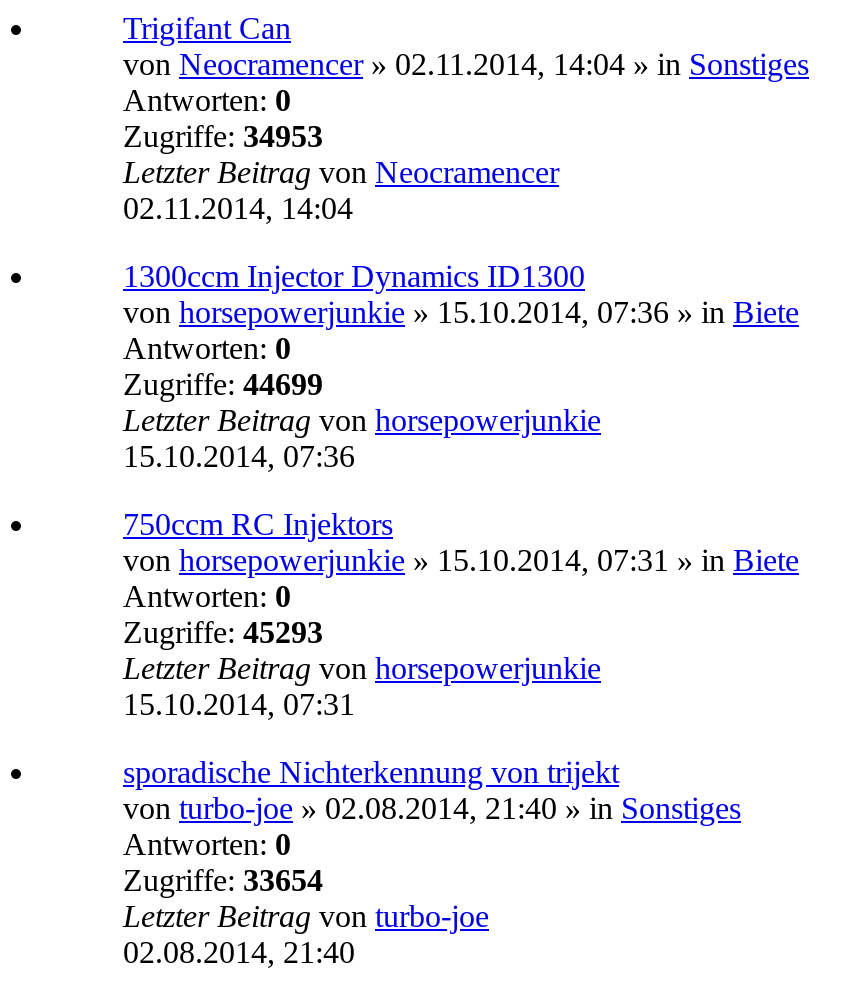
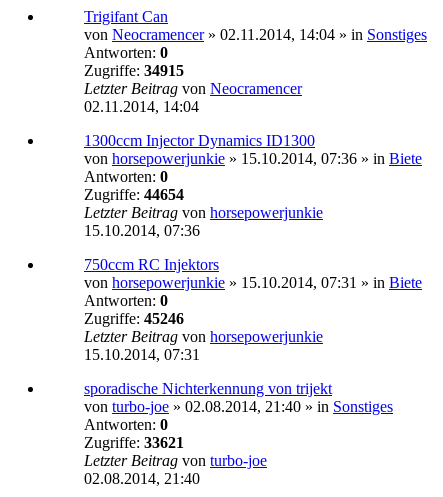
- Zugriffe: 34953
+ Zugriffe: 34915

- Zugriffe: 44699
+ Zugriffe: 44654

- Zugriffe: 45293
+ Zugriffe: 45246

- Zugriffe: 33654
+ Zugriffe: 33621
